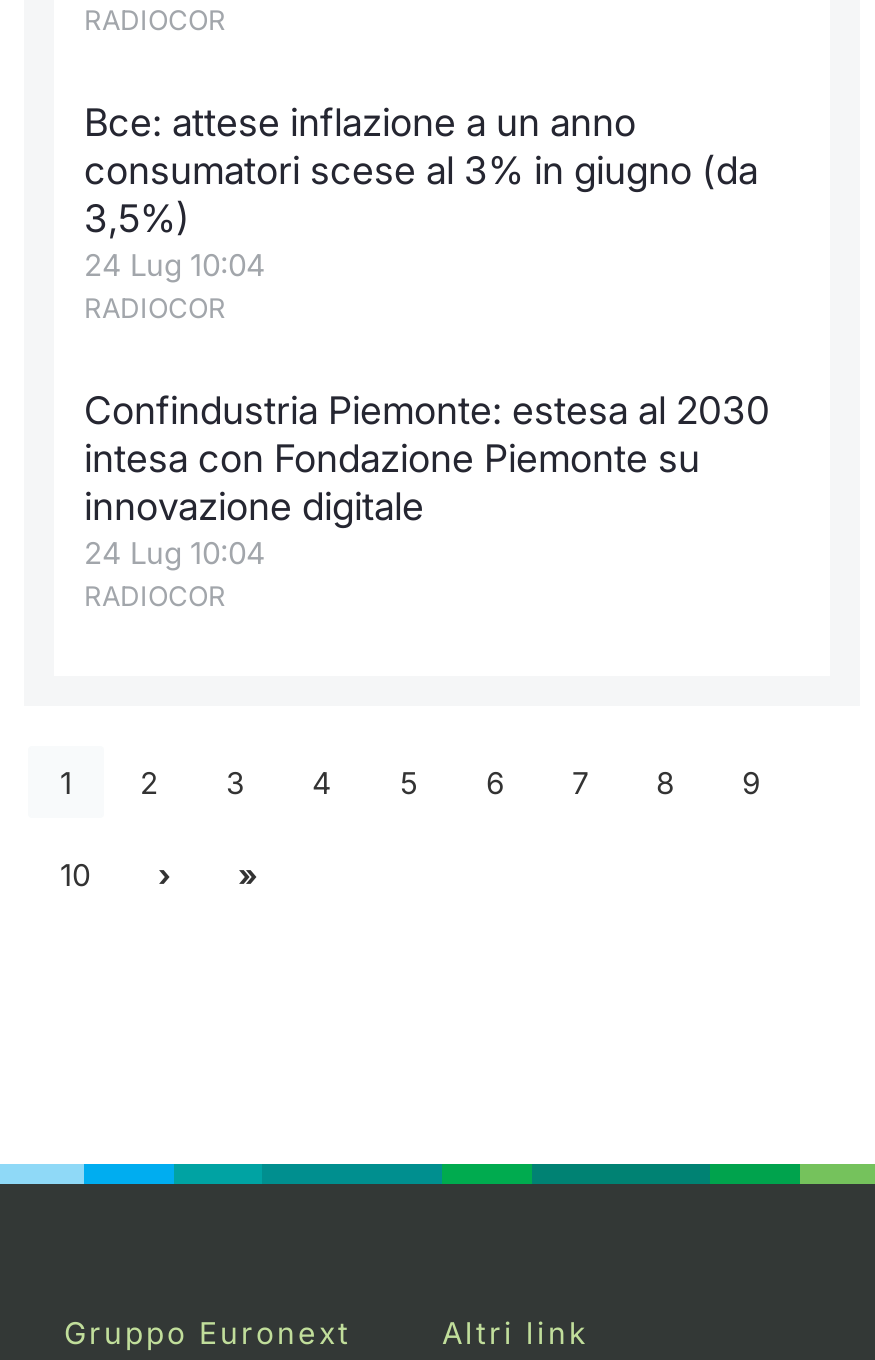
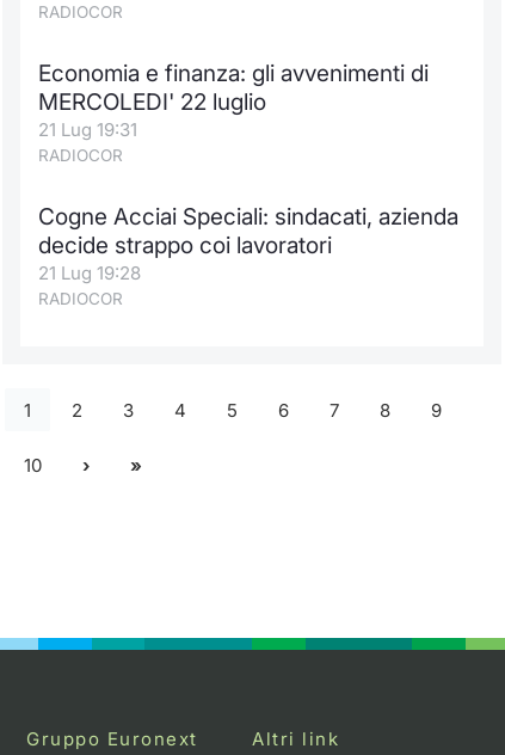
- Bce: attese inflazione a un anno
- consumatori scese al 3% in giugno (da
- 3,5%)
- 24 Lug 10:04
+ Economia e finanza: gli avvenimenti di
+ MERCOLEDI' 22 luglio
+ 21 Lug 19:31

- Confindustria Piemonte: estesa al 2030
- intesa con Fondazione Piemonte su
- innovazione digitale
- 24 Lug 10:04
+ Cogne Acciai Speciali: sindacati, azienda
+ decide strappo coi lavoratori
+ 21 Lug 19:28
